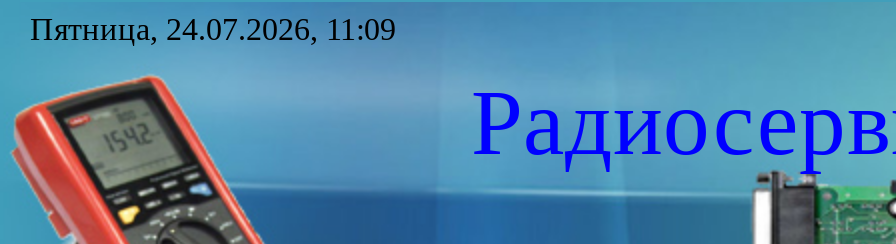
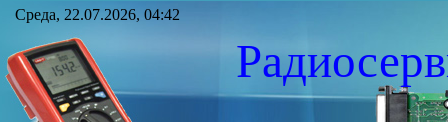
- Пятница, 24.07.2026, 11:09
+ Среда, 22.07.2026, 04:42
